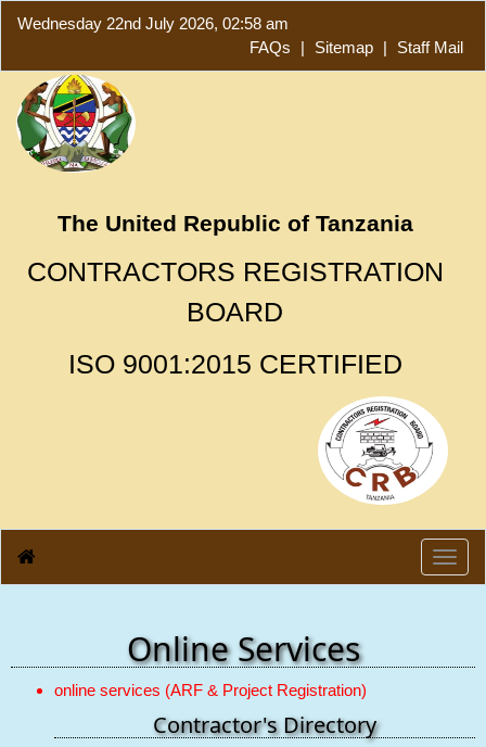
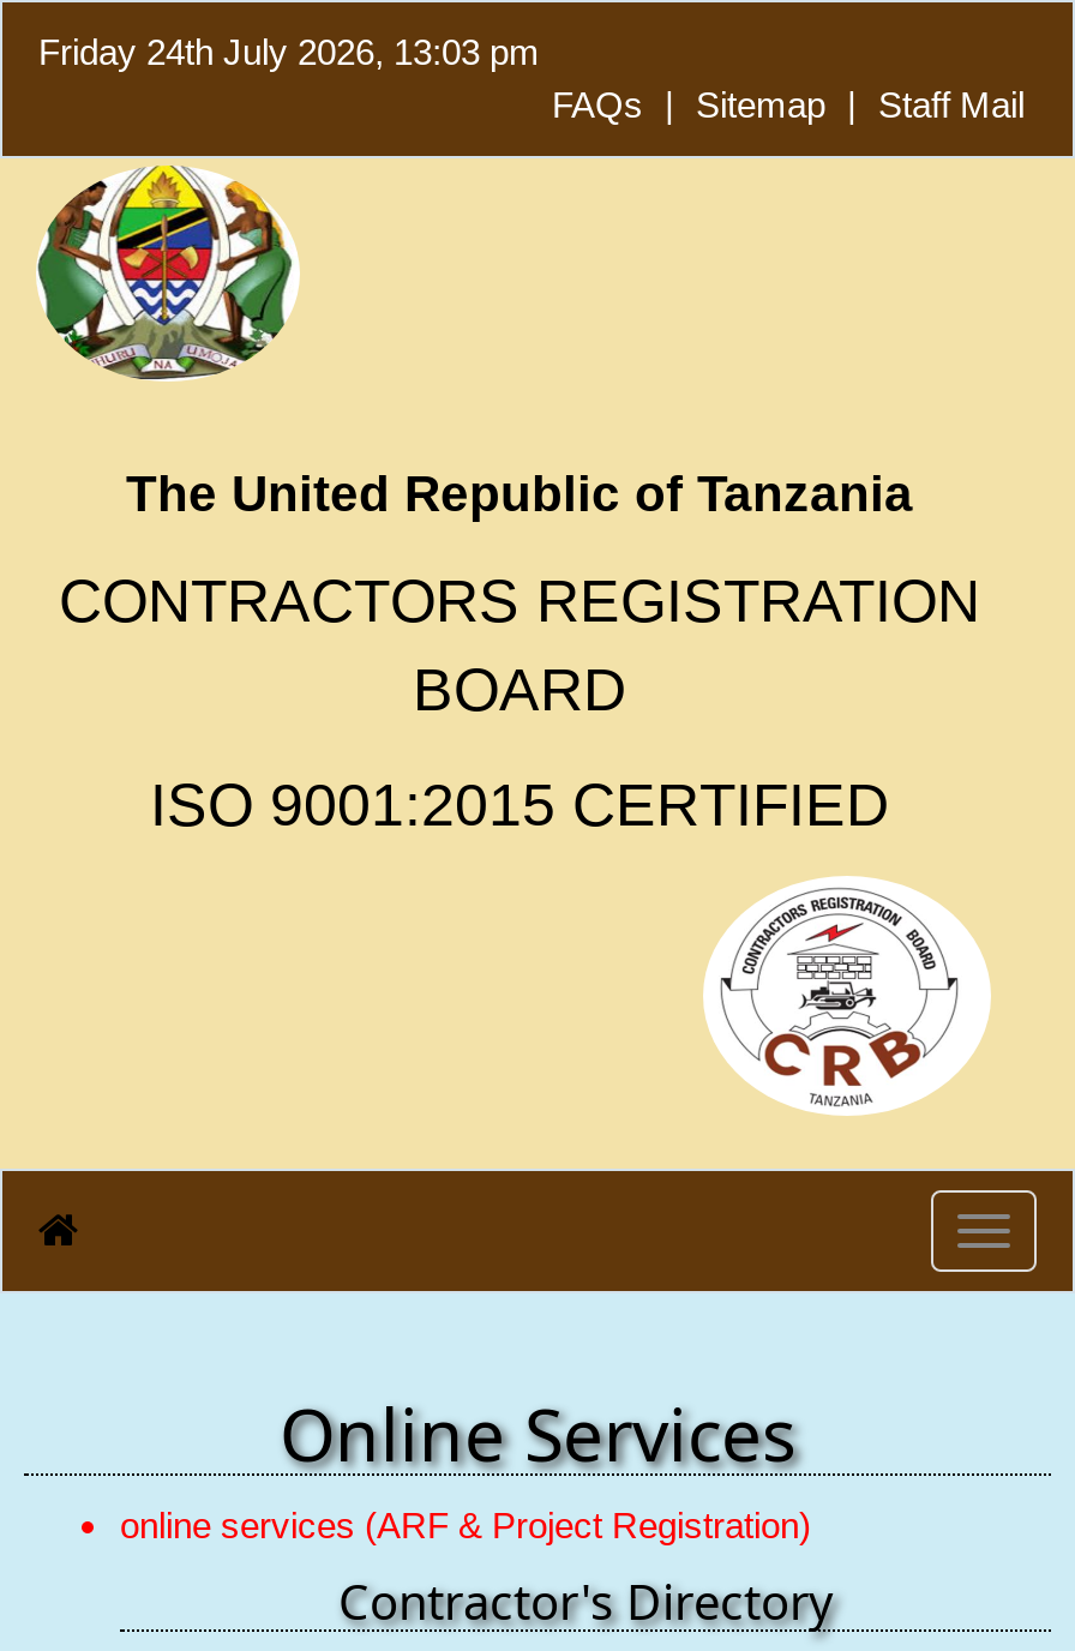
- Wednesday 22nd July 2026, 02:58 am
+ Friday 24th July 2026, 13:03 pm
